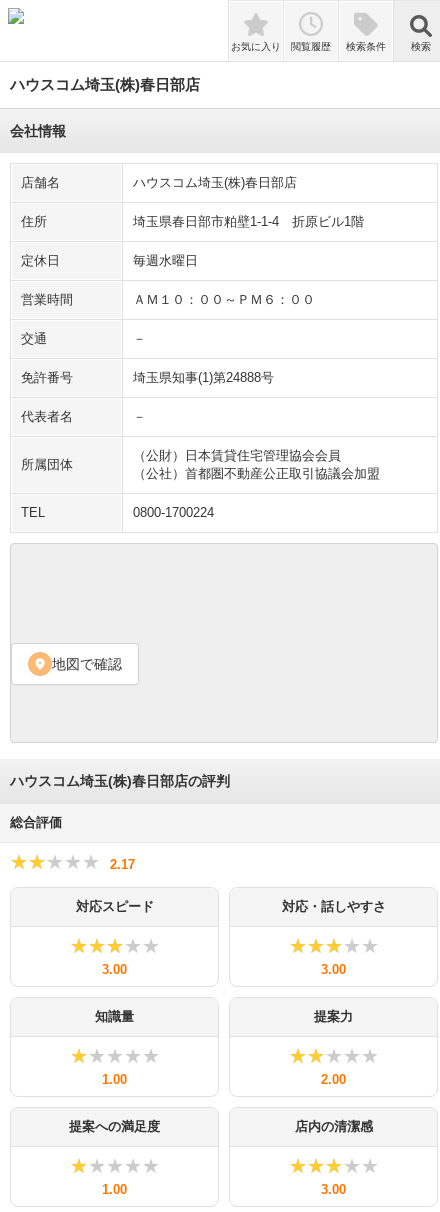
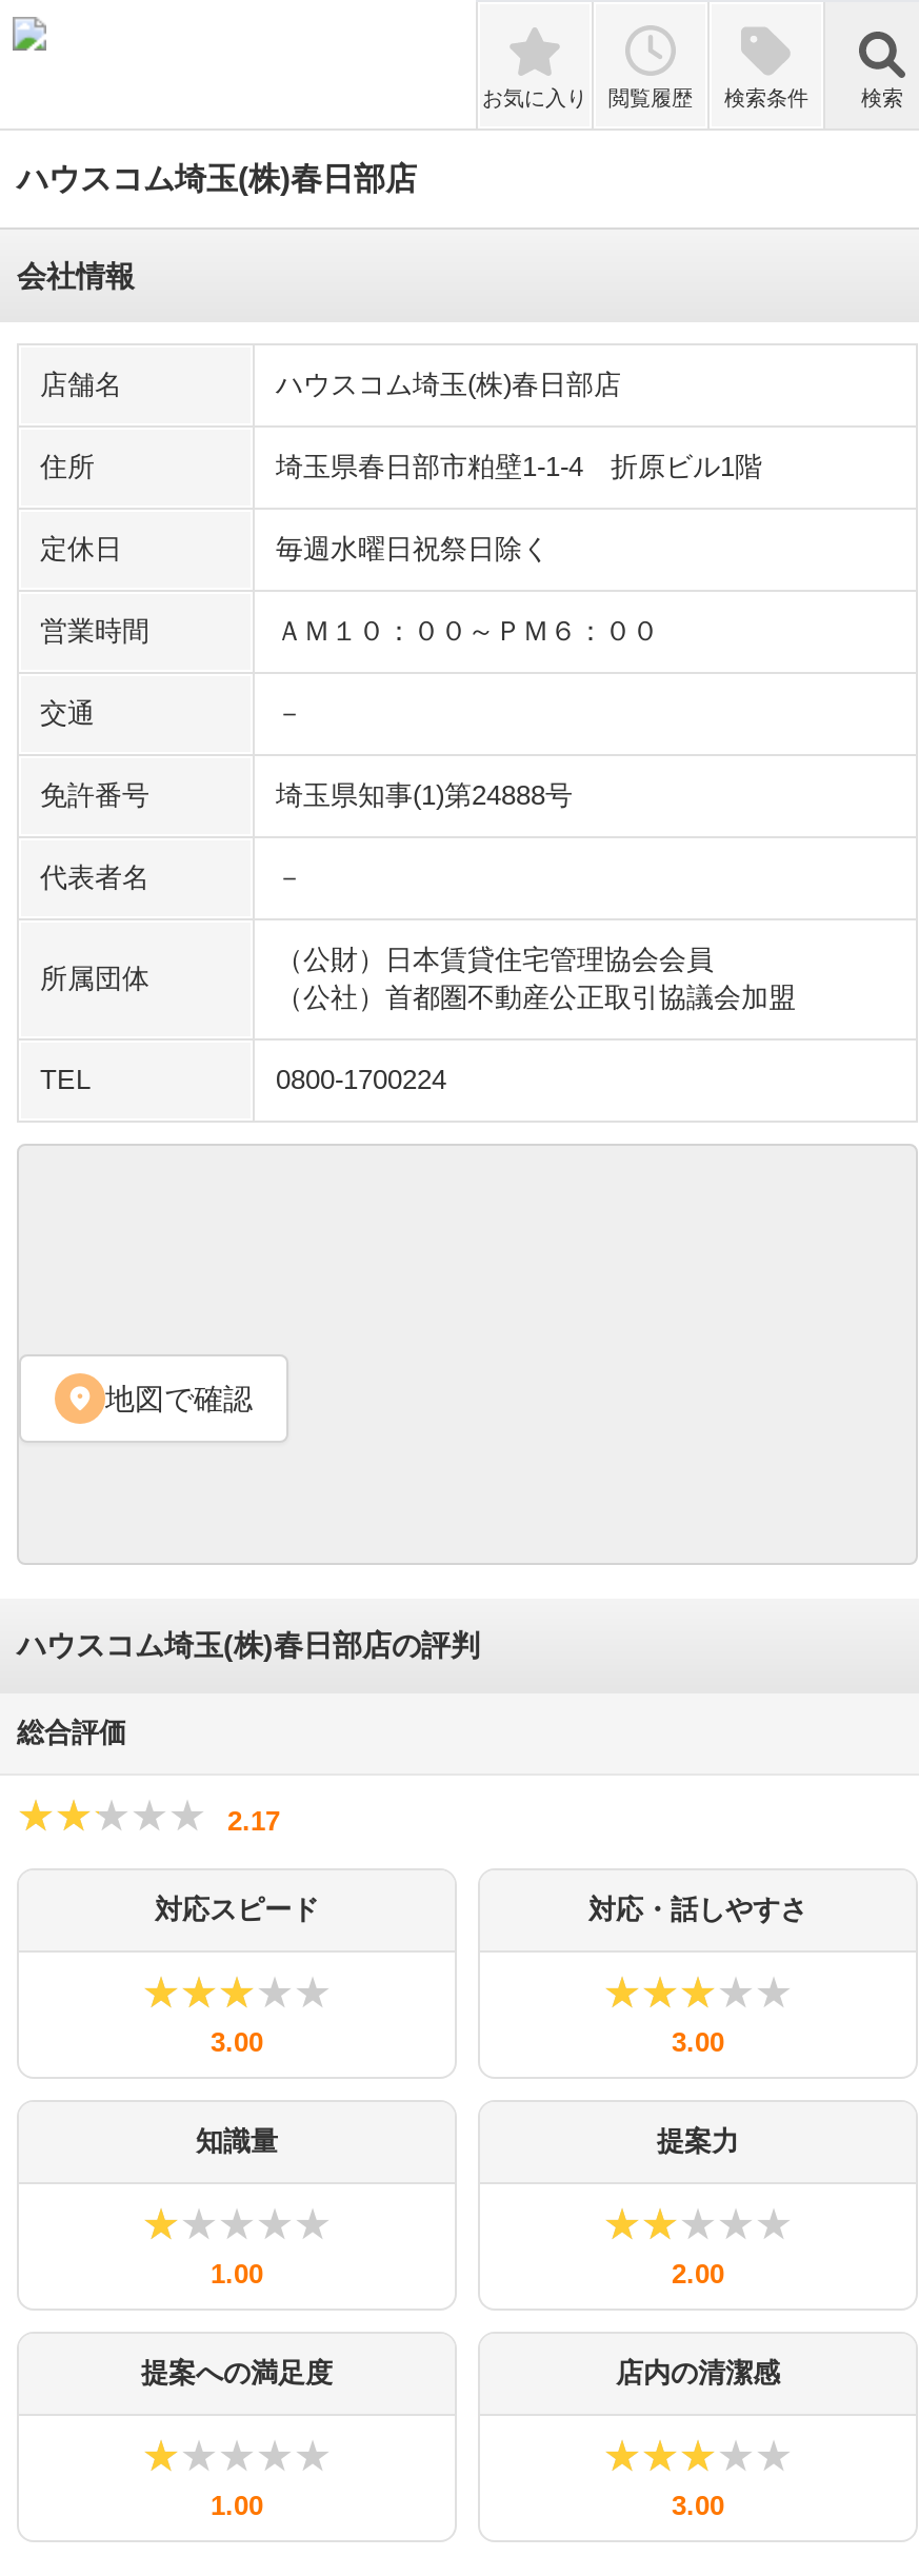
- 毎週水曜日
+ 毎週水曜日祝祭日除く
